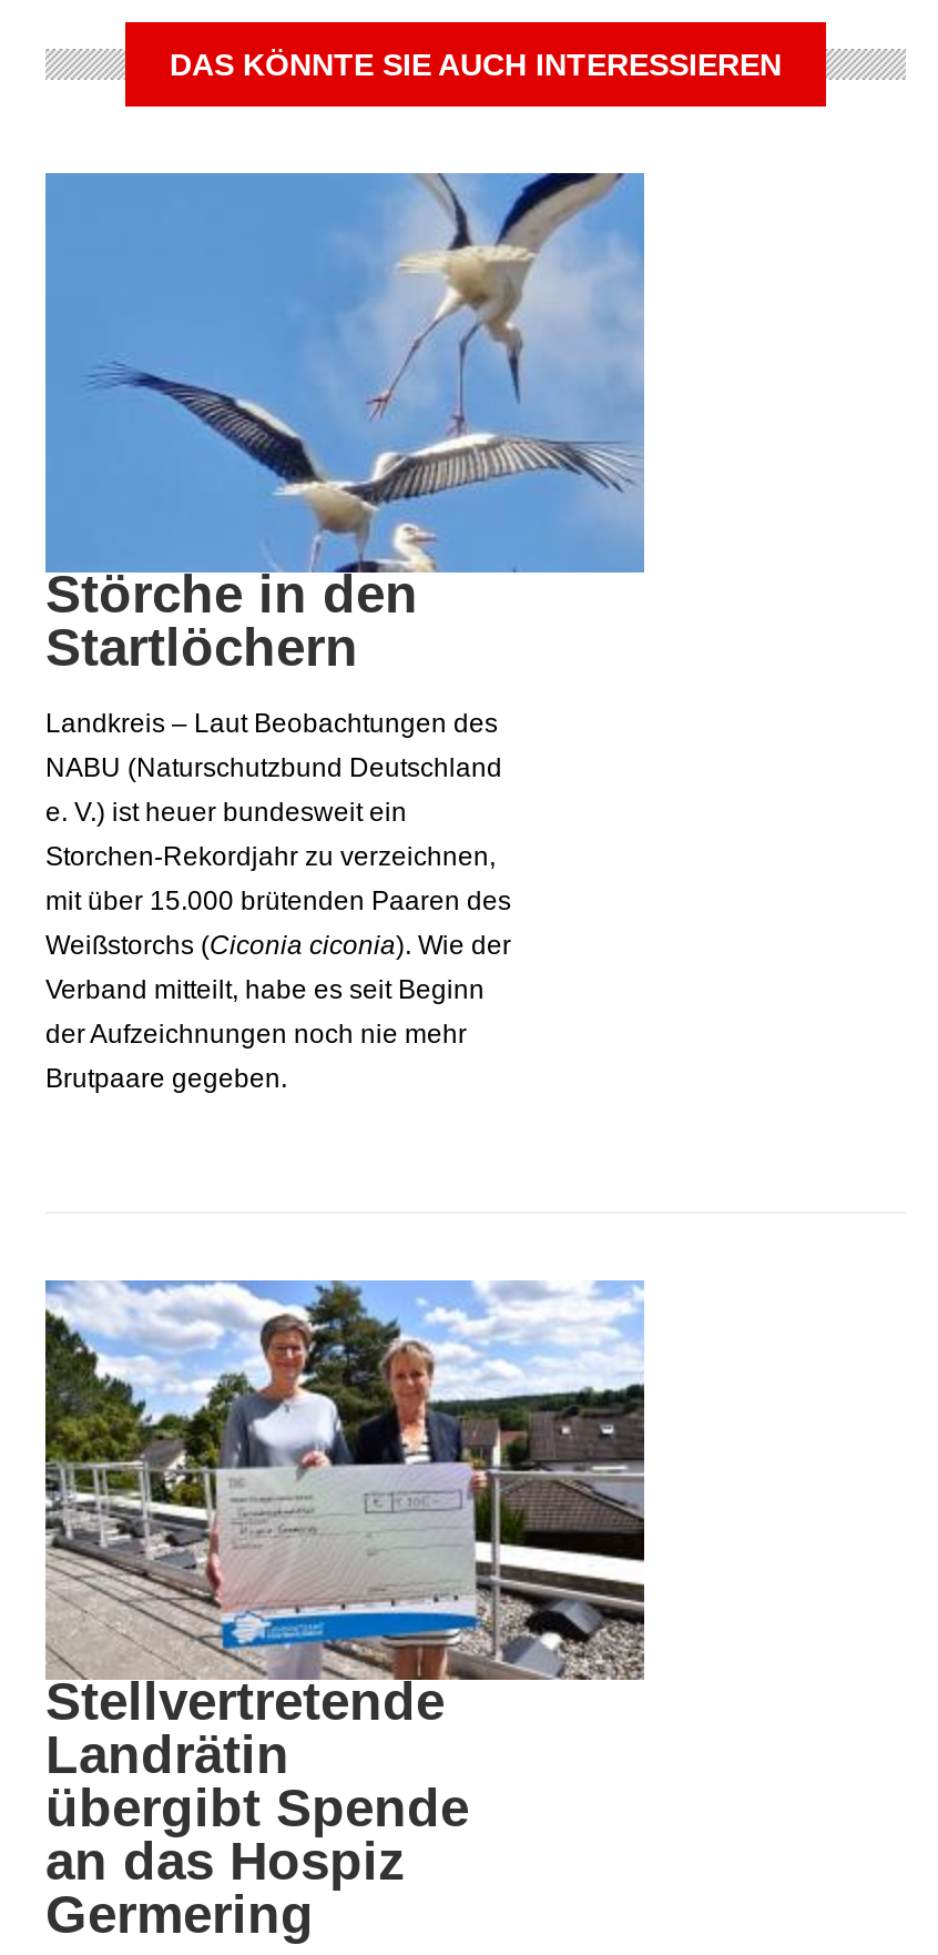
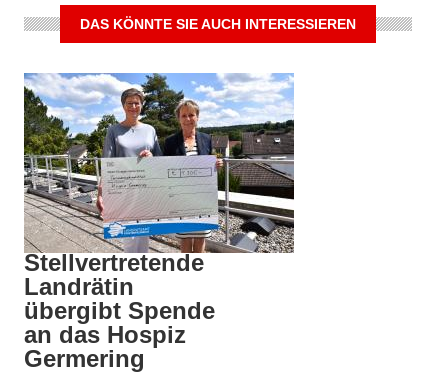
- [image]
- Störche in den
- Startlöchern
- Landkreis – Laut Beobachtungen des
- NABU (Naturschutzbund Deutschland
- e. V.) ist heuer bundesweit ein
- Storchen-Rekordjahr zu verzeichnen,
- mit über 15.000 brütenden Paaren des
- Weißstorchs (Ciconia ciconia). Wie der
- Verband mitteilt, habe es seit Beginn
- der Aufzeichnungen noch nie mehr
- Brutpaare gegeben.
